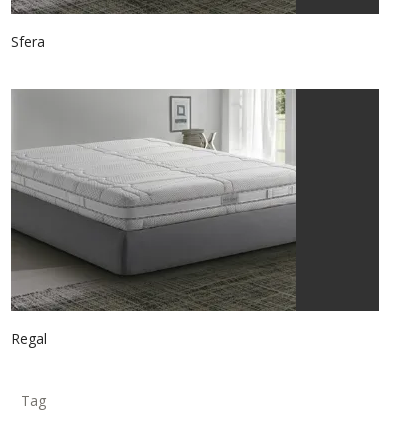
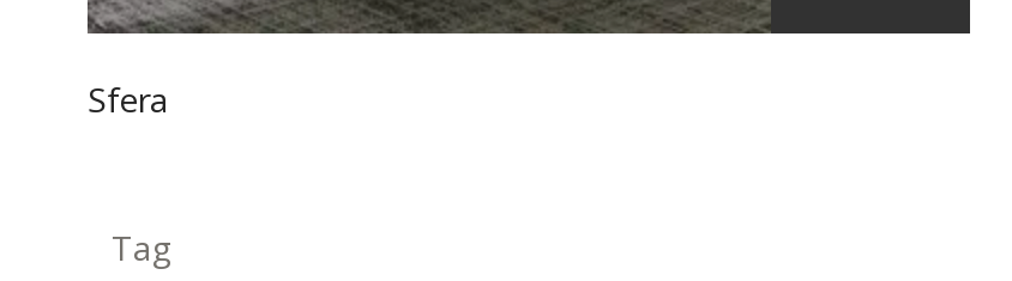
- [image]
- Regal
